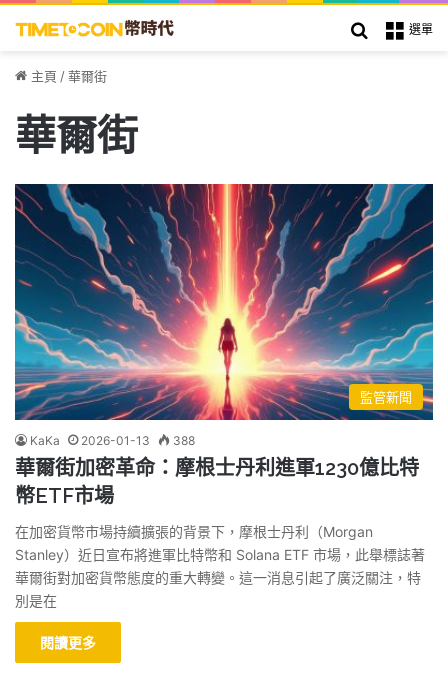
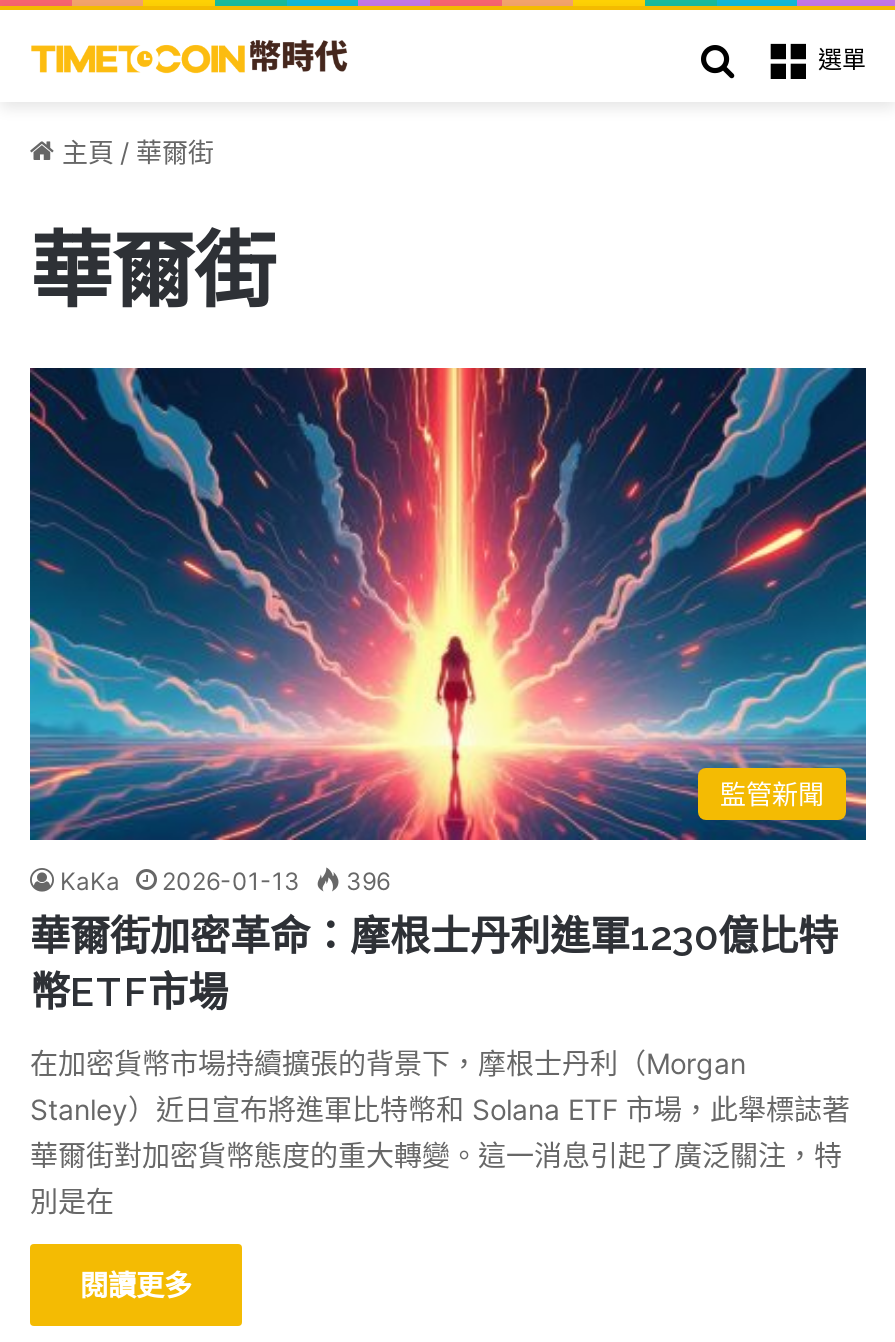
- KaKa 2026-01-13 388
+ KaKa 2026-01-13 396
